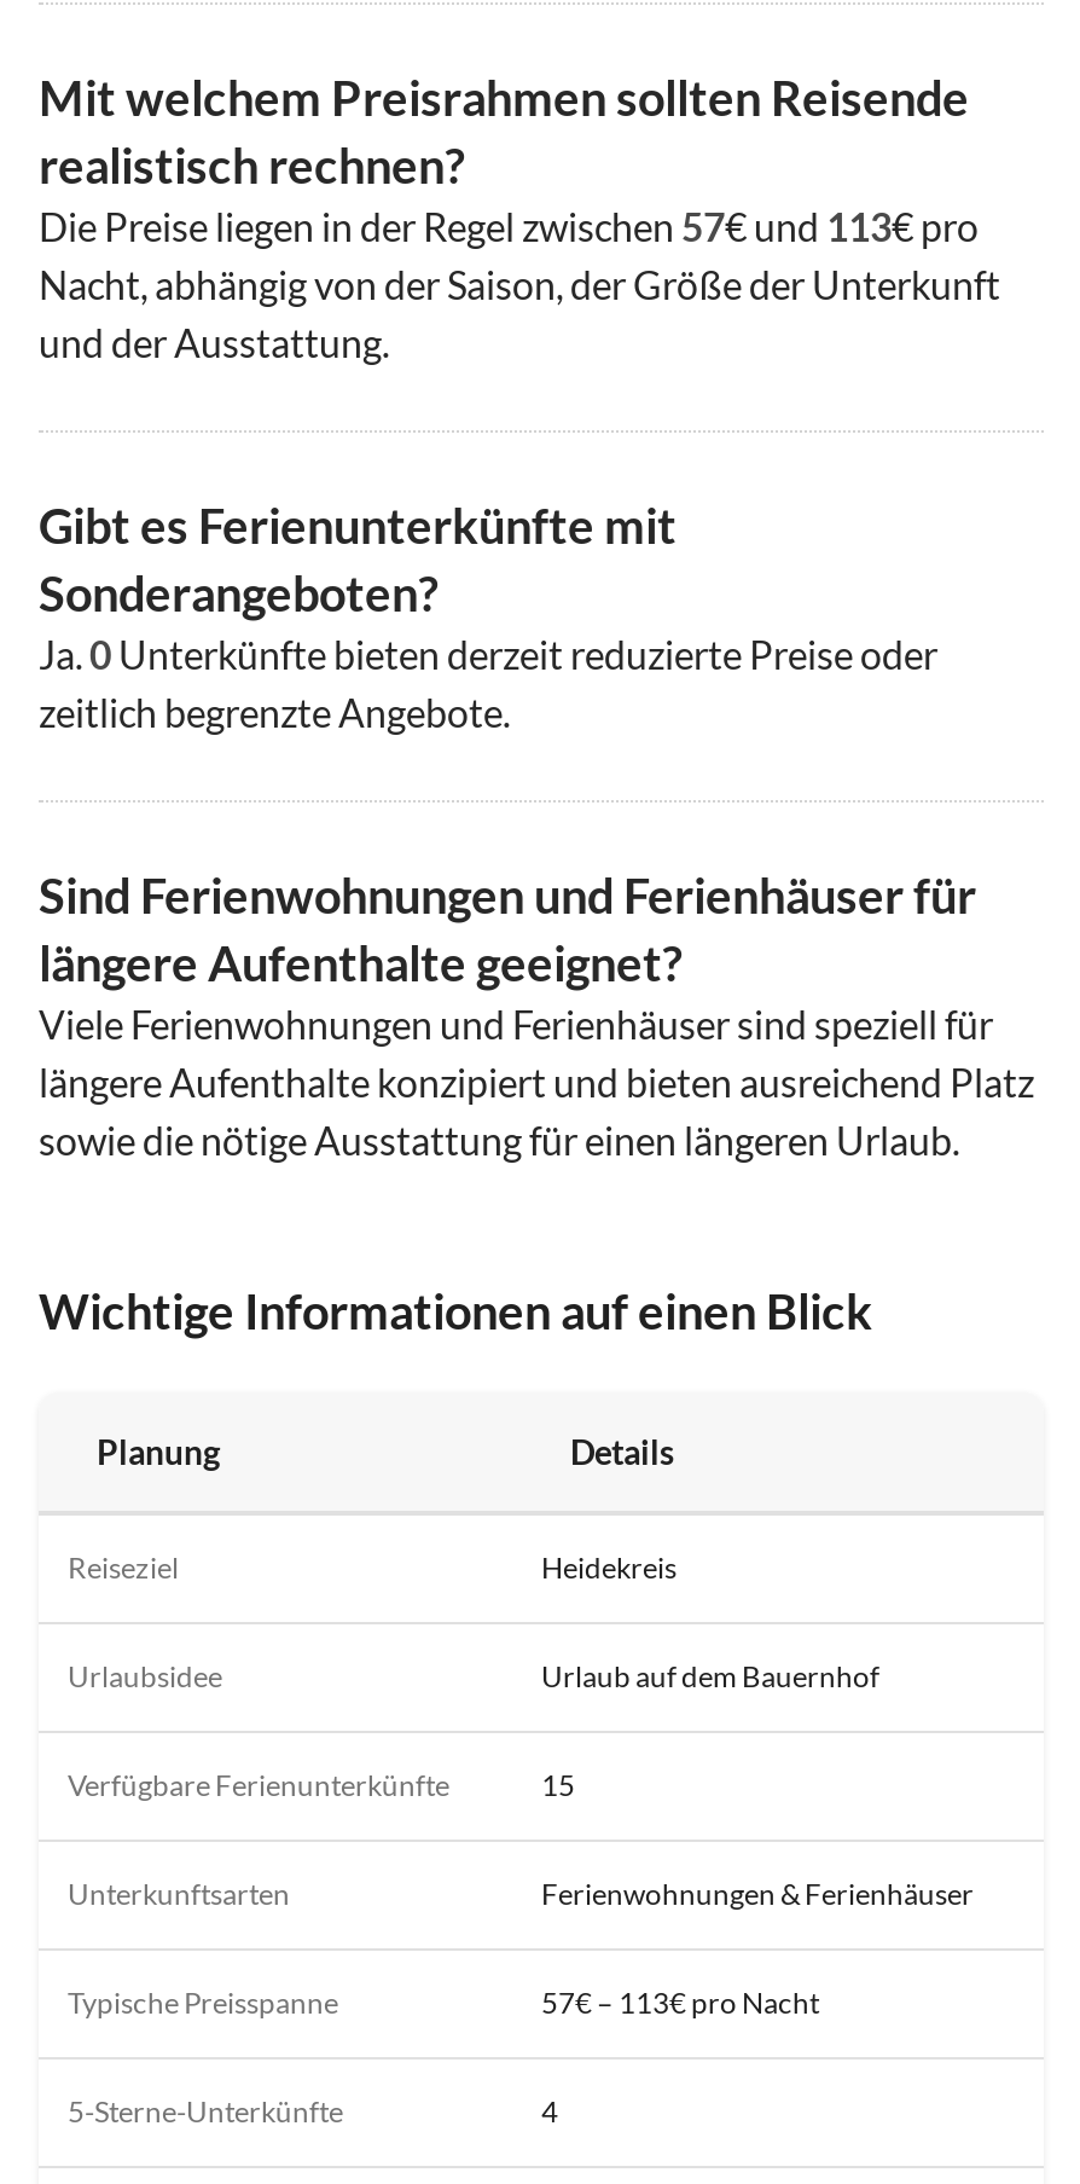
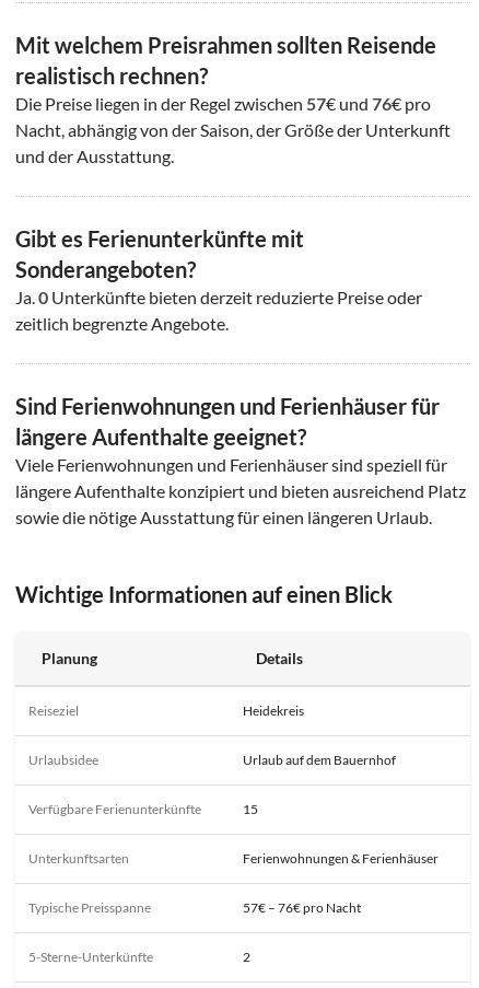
- Die Preise liegen in der Regel zwischen 57€ und 113€ pro
+ Die Preise liegen in der Regel zwischen 57€ und 76€ pro

- 57€ – 113€ pro Nacht
+ 57€ – 76€ pro Nacht

- 4
+ 2
